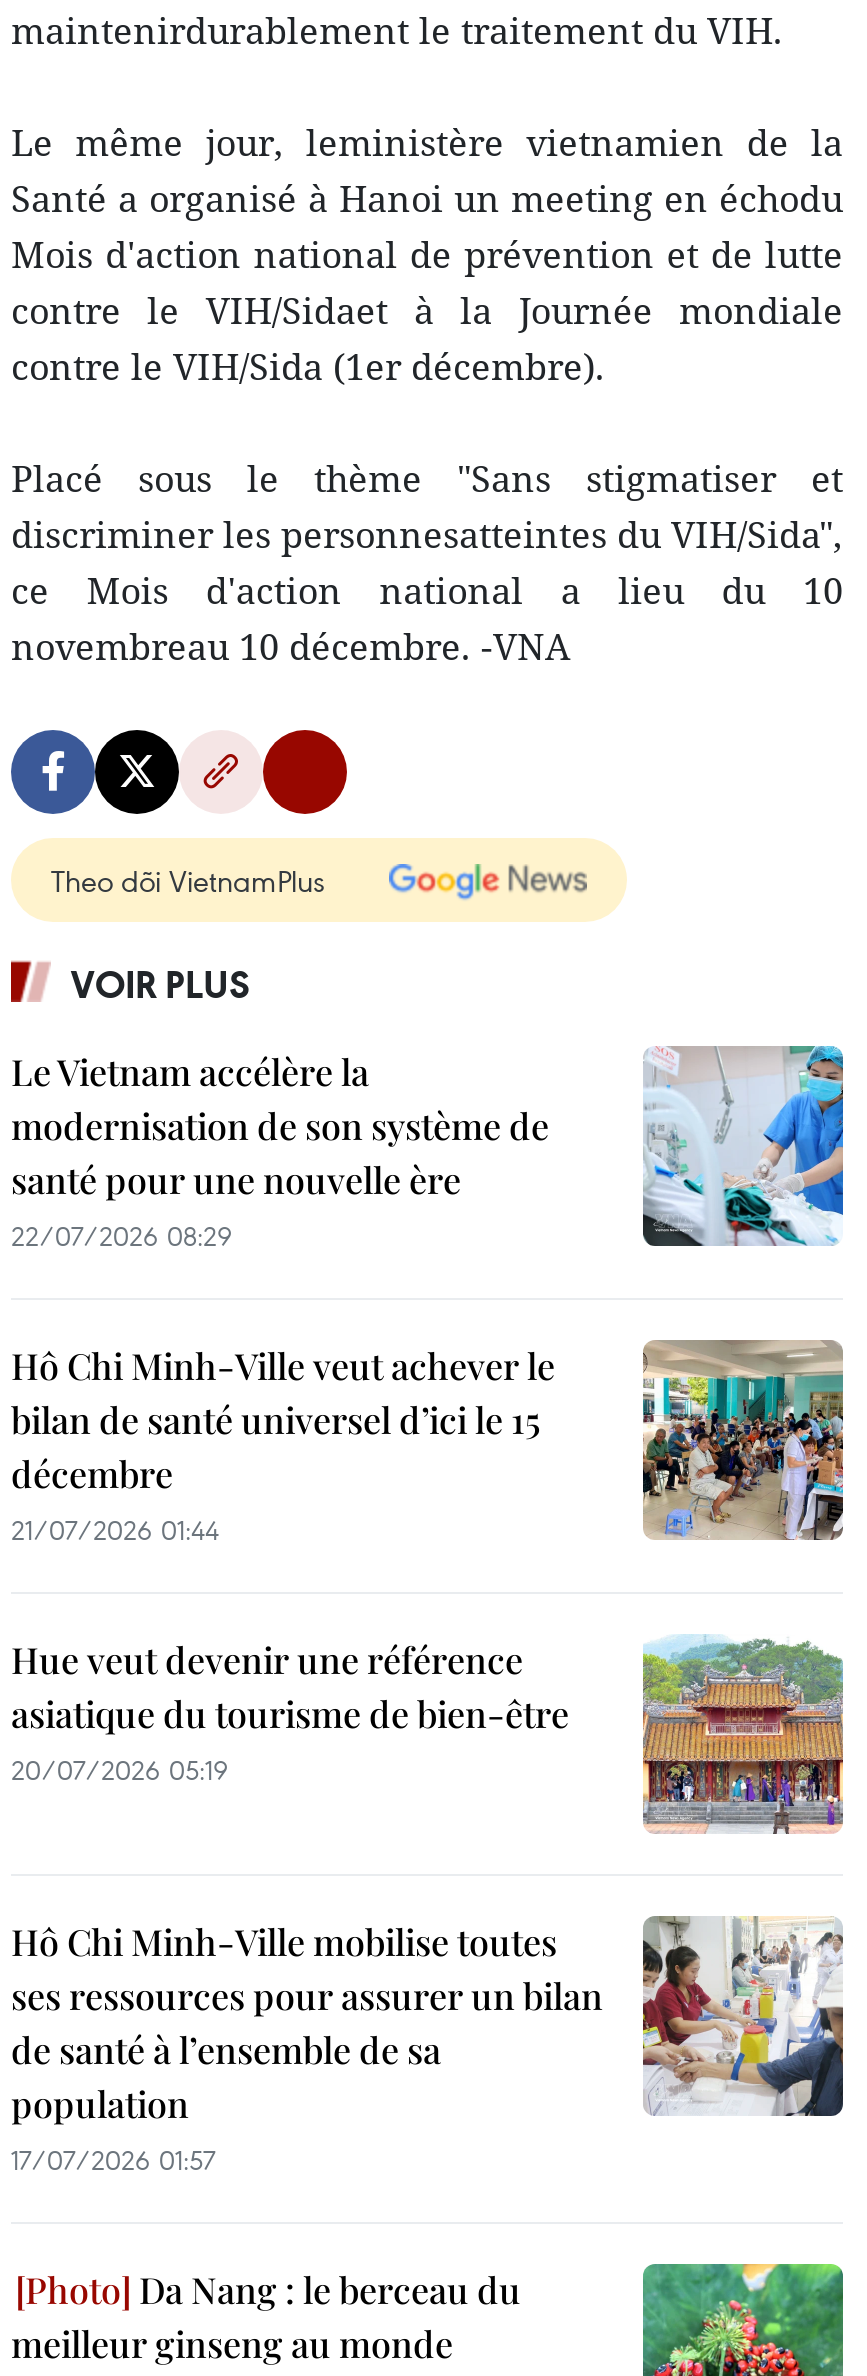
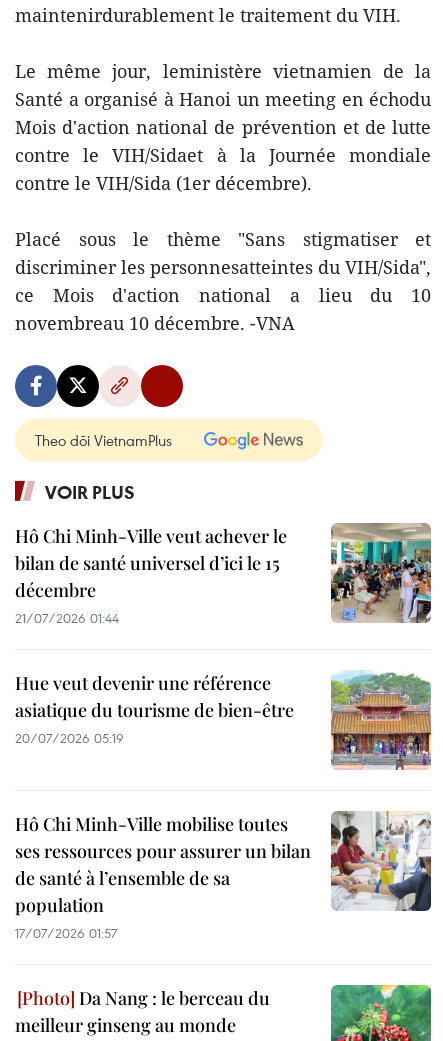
- Le Vietnam accélère la
- modernisation de son système de
- santé pour une nouvelle ère
- 22/07/2026 08:29

- [image]
